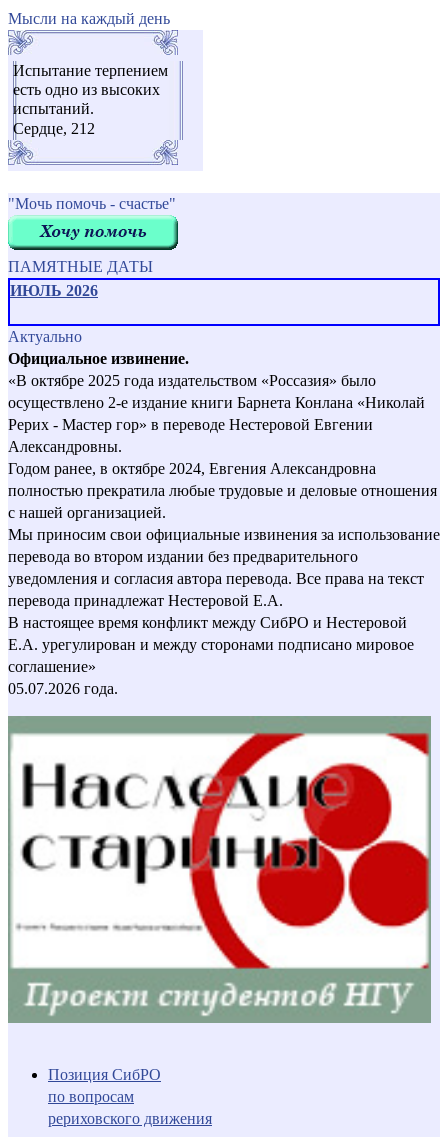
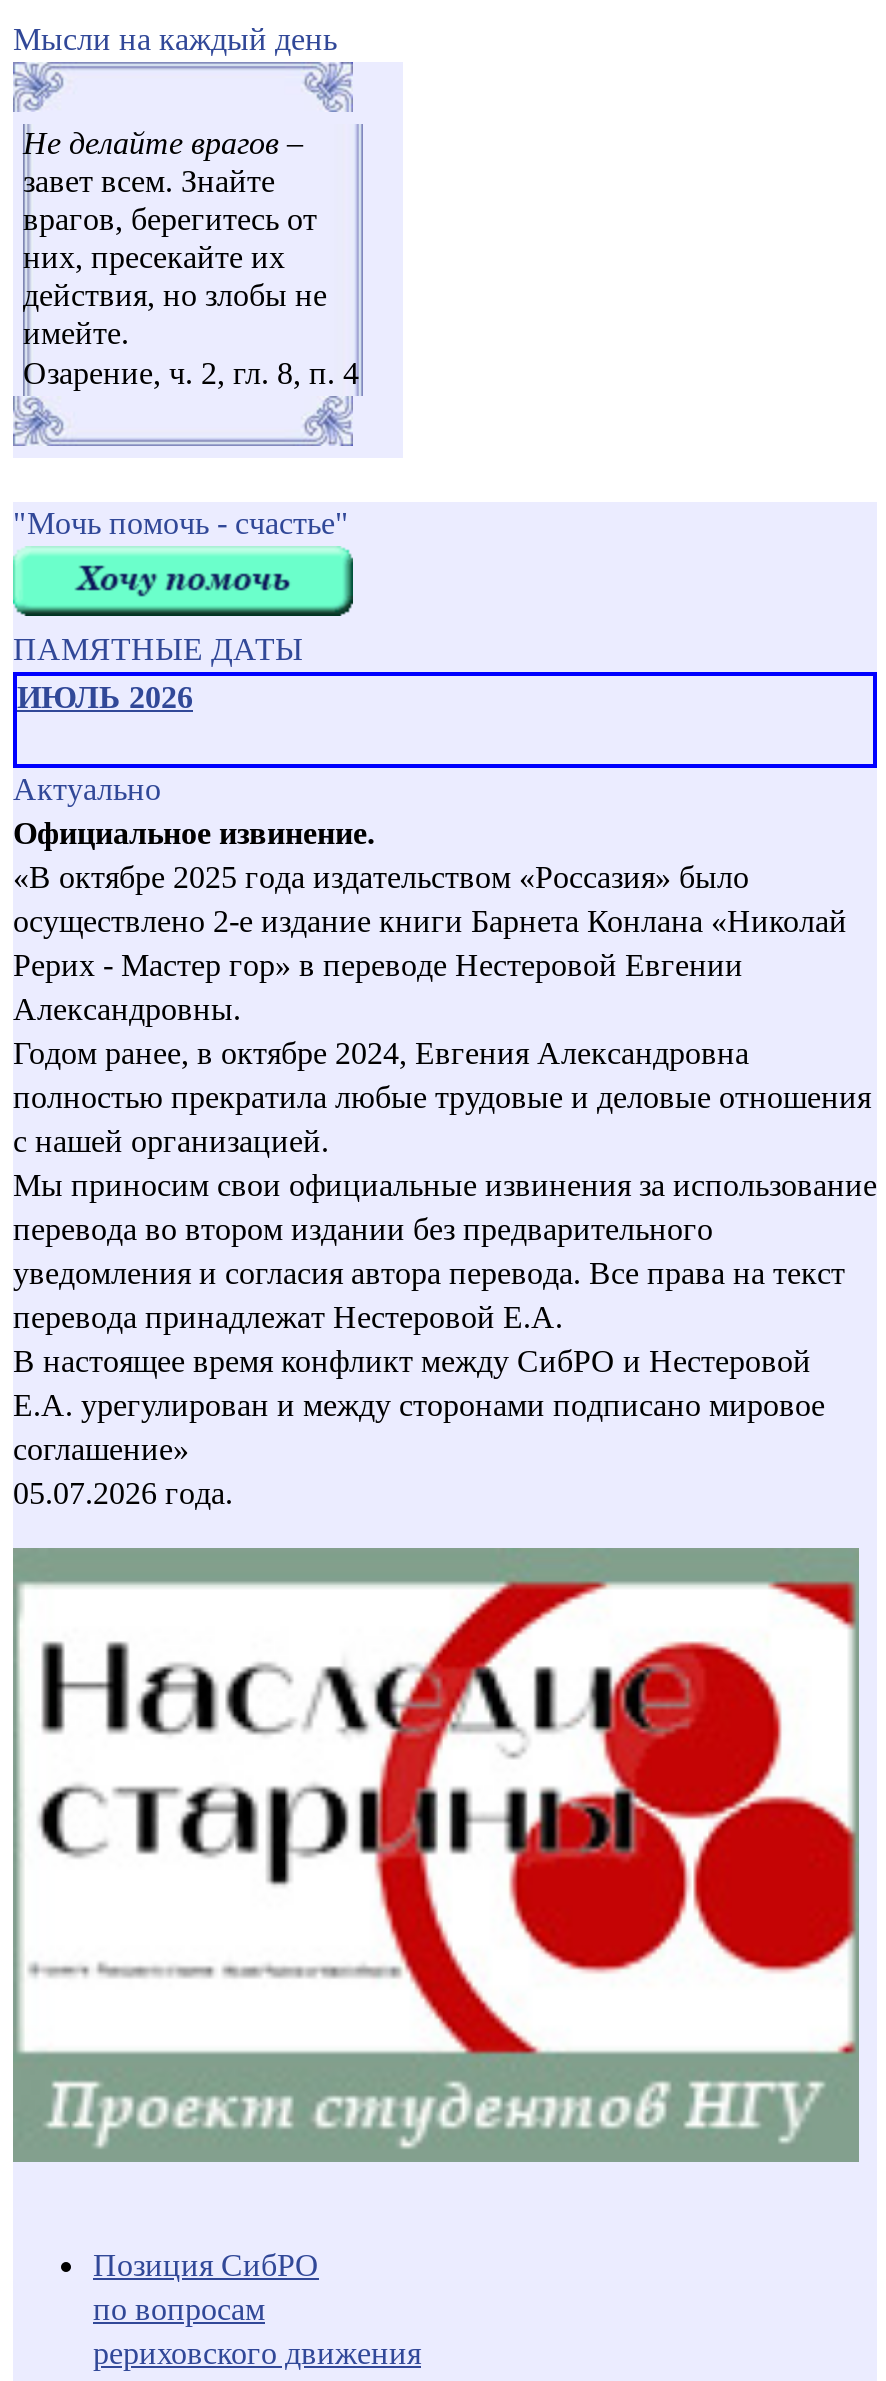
- Испытание терпением
- есть одно из высоких
- испытаний.
- Сердце, 212
+ Не делайте врагов –
+ завет всем. Знайте
+ врагов, берегитесь от
+ них, пресекайте их
+ действия, но злобы не
+ имейте.
+ Озарение, ч. 2, гл. 8, п. 4
